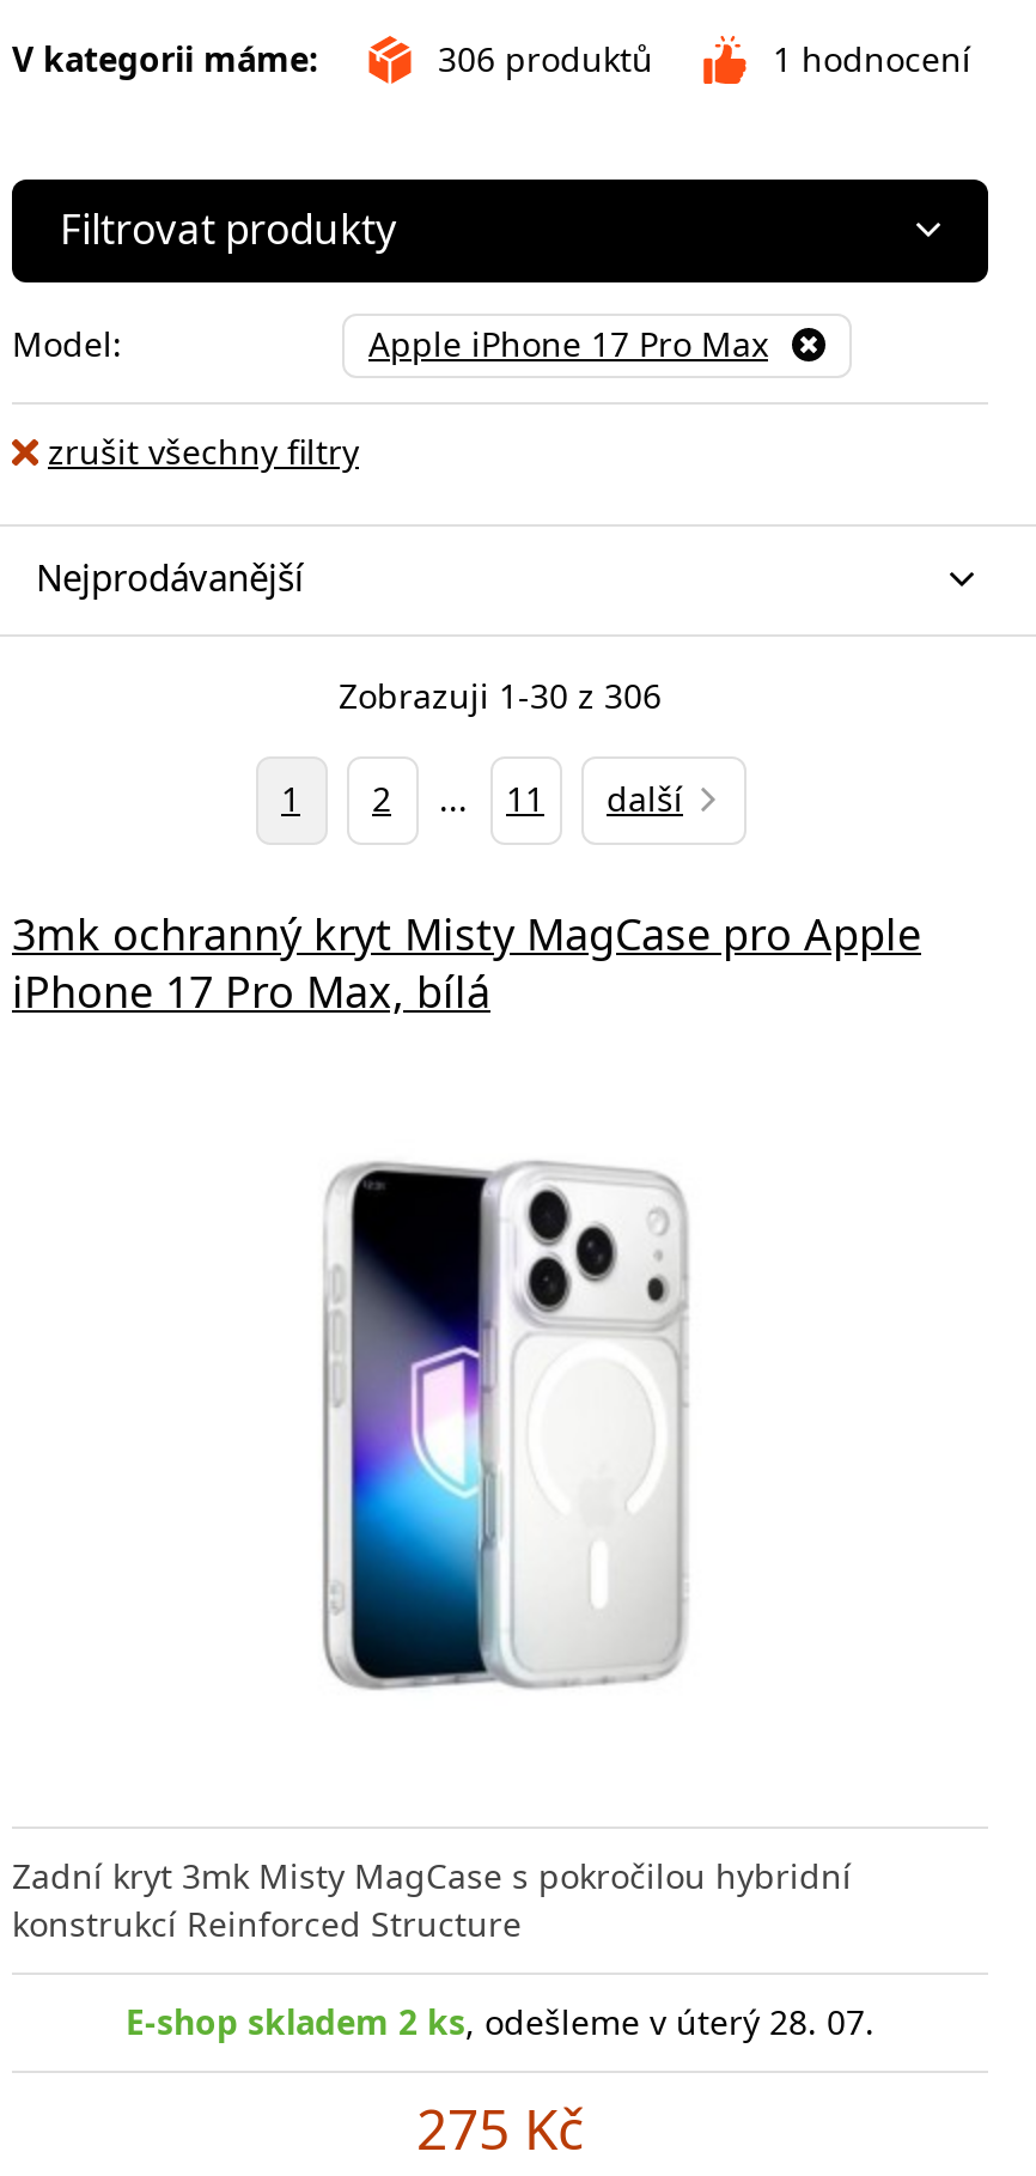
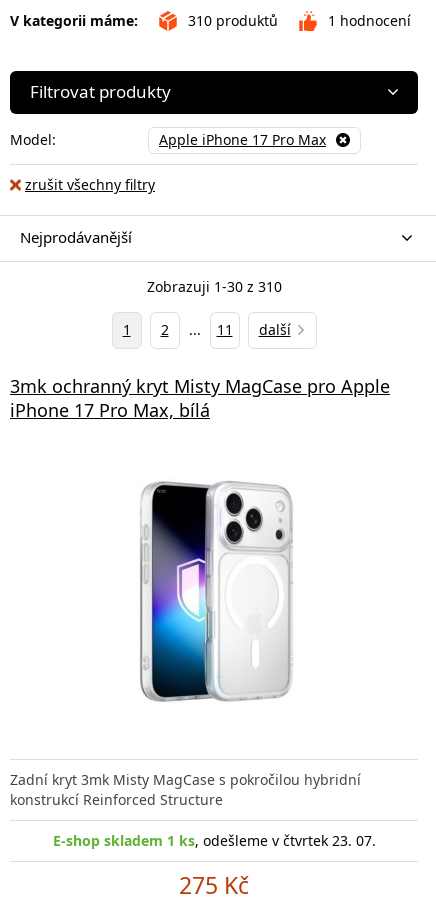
- 306 produktů
+ 310 produktů

- Zobrazuji 1-30 z 306
+ Zobrazuji 1-30 z 310

- E-shop skladem 2 ks, odešleme v úterý 28. 07.
+ E-shop skladem 1 ks, odešleme v čtvrtek 23. 07.
